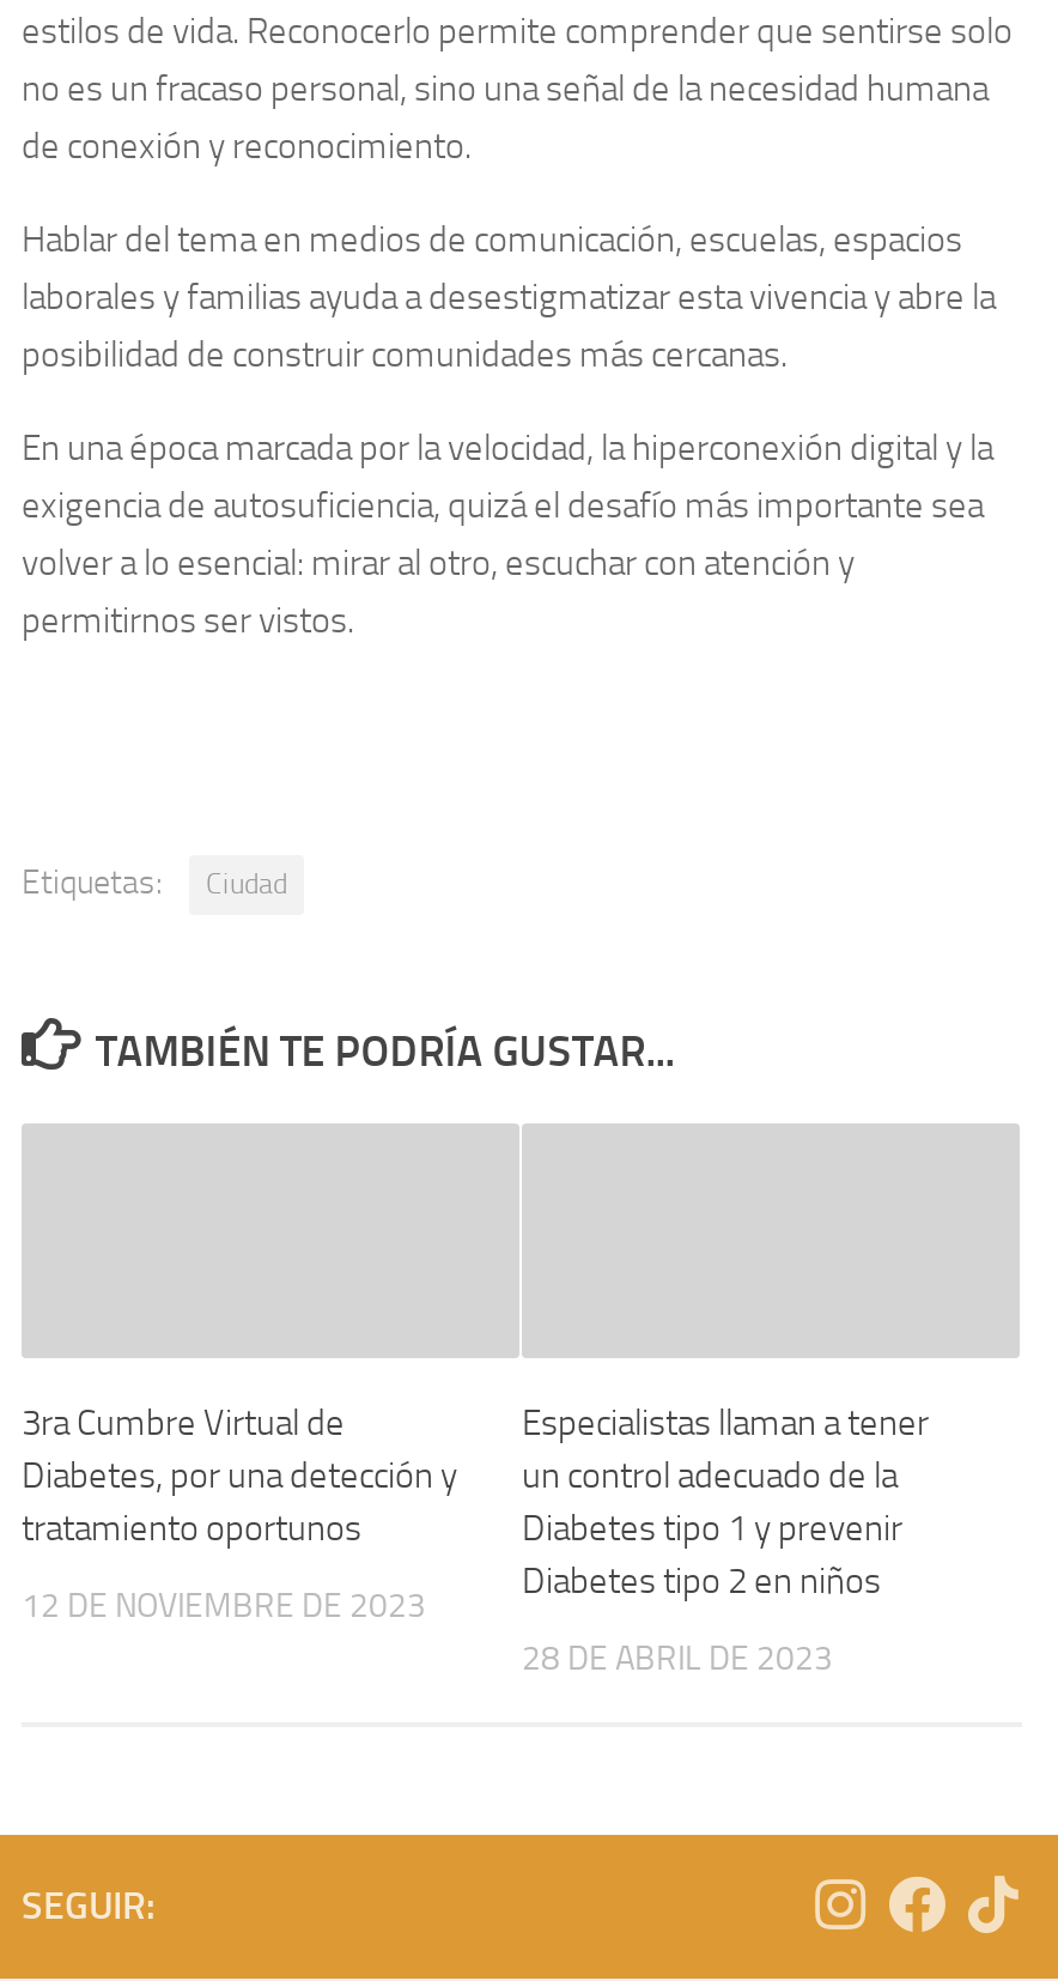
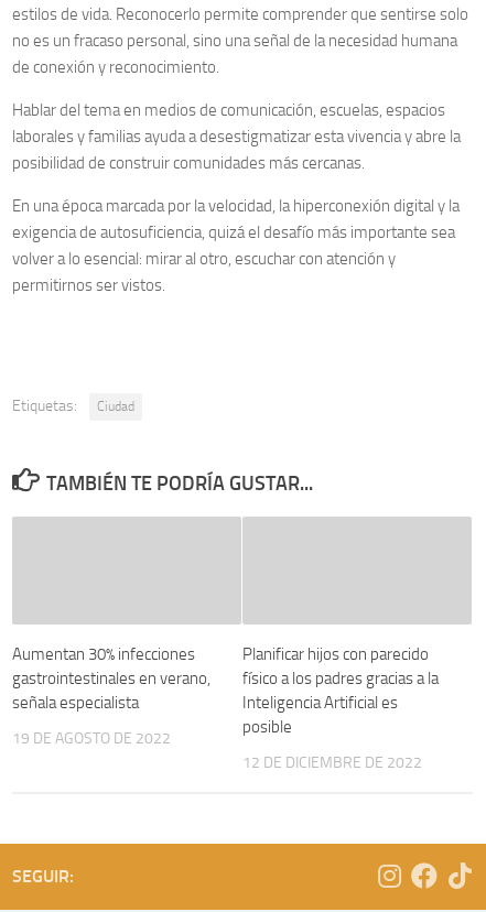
- 3ra Cumbre Virtual de
- Diabetes, por una detección y
- tratamiento oportunos
+ Aumentan 30% infecciones
+ gastrointestinales en verano,
+ señala especialista

- Especialistas llaman a tener
- un control adecuado de la
- Diabetes tipo 1 y prevenir
- Diabetes tipo 2 en niños
+ Planificar hijos con parecido
+ físico a los padres gracias a la
+ Inteligencia Artificial es
+ posible

- 12 DE NOVIEMBRE DE 2023
+ 19 DE AGOSTO DE 2022

- 28 DE ABRIL DE 2023
+ 12 DE DICIEMBRE DE 2022
